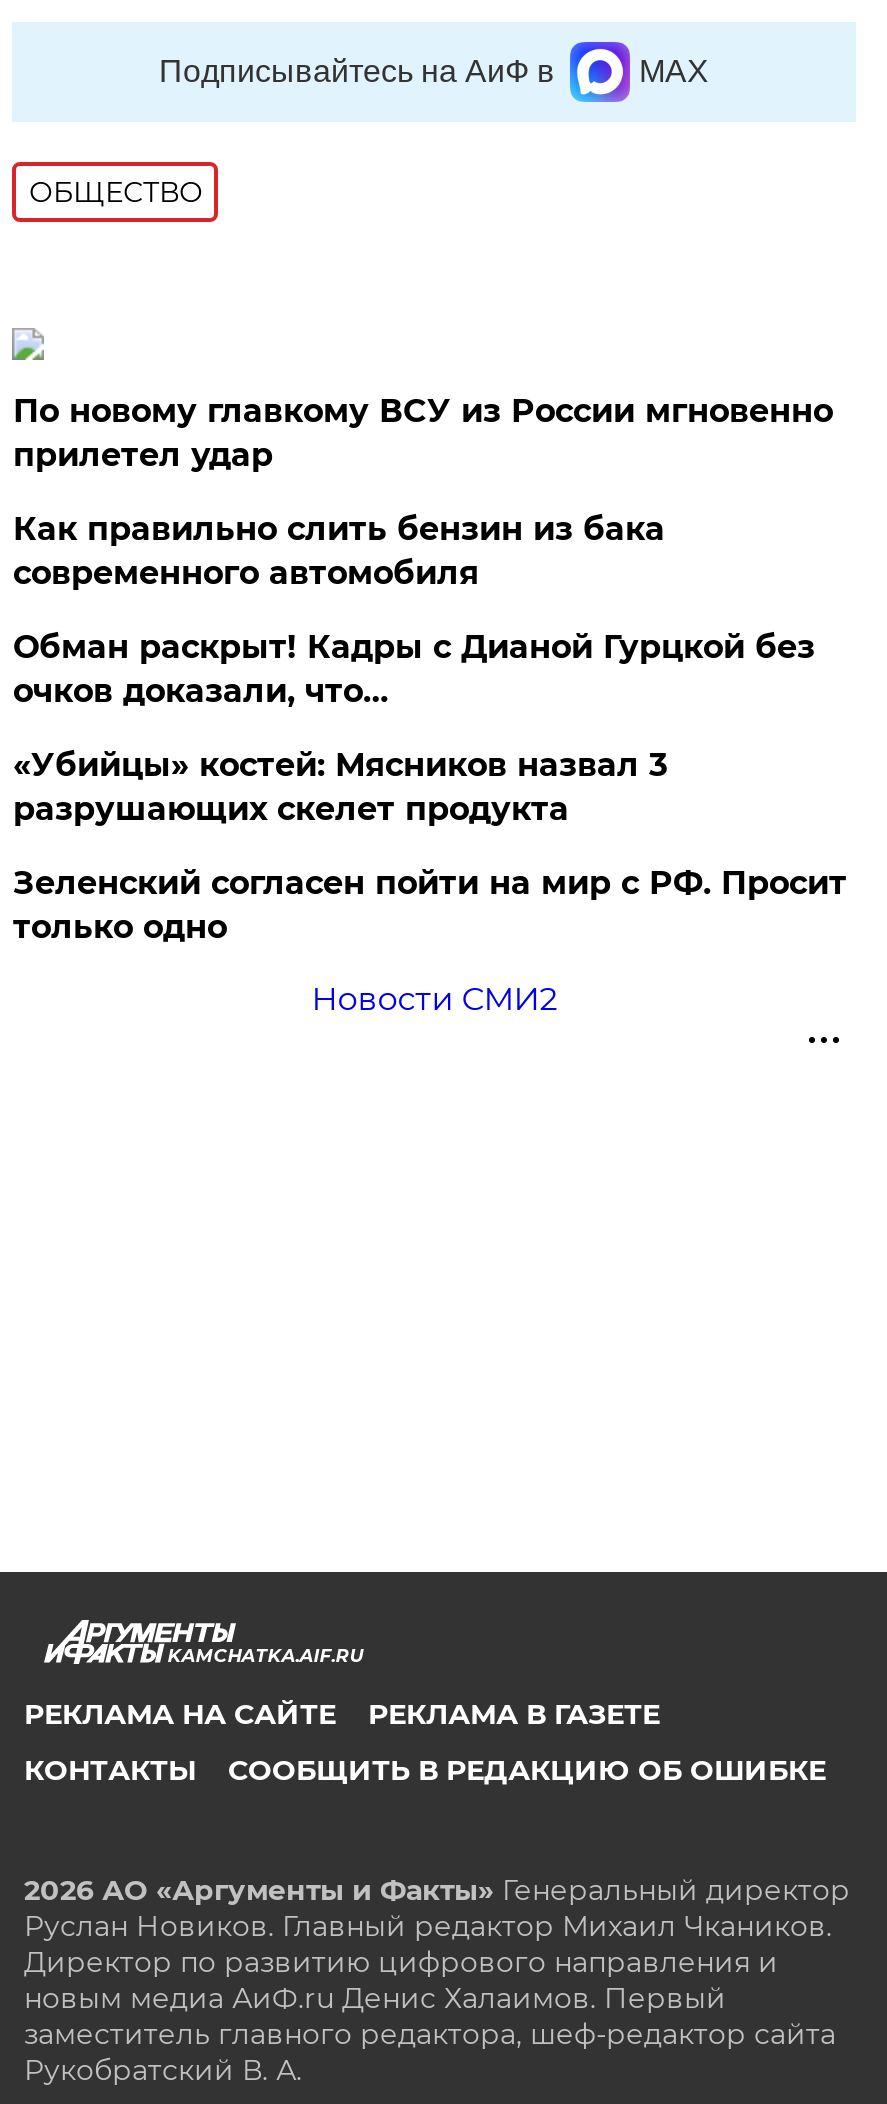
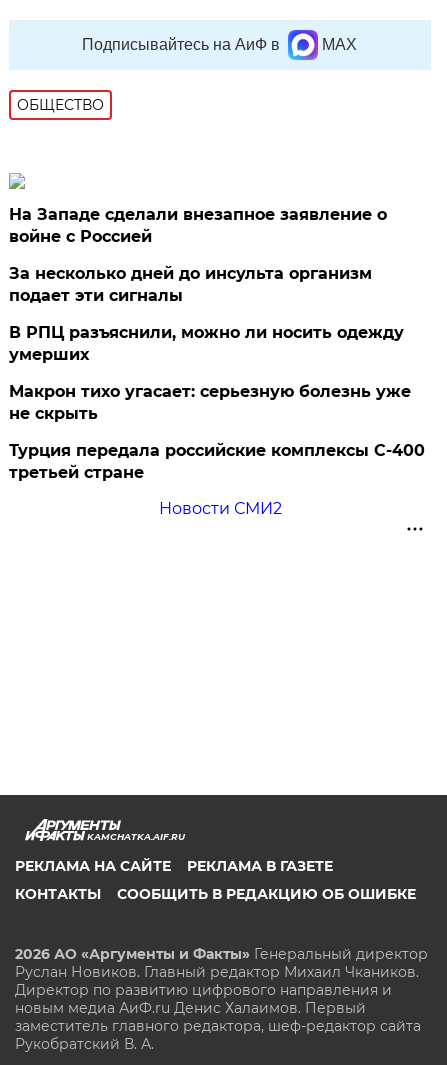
- По новому главкому ВСУ из России мгновенно
- прилетел удар
+ На Западе сделали внезапное заявление о
+ войне с Россией

- Как правильно слить бензин из бака
- современного автомобиля
+ За несколько дней до инсульта организм
+ подает эти сигналы

- Обман раскрыт! Кадры с Дианой Гурцкой без
- очков доказали, что…
+ В РПЦ разъяснили, можно ли носить одежду
+ умерших

- «Убийцы» костей: Мясников назвал 3
- разрушающих скелет продукта
+ Макрон тихо угасает: серьезную болезнь уже
+ не скрыть

- Зеленский согласен пойти на мир с РФ. Просит
- только одно
+ Турция передала российские комплексы С-400
+ третьей стране
